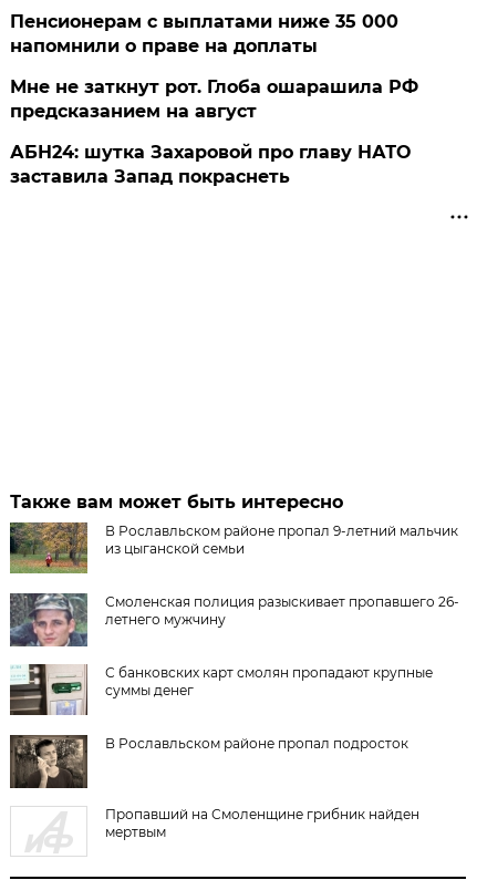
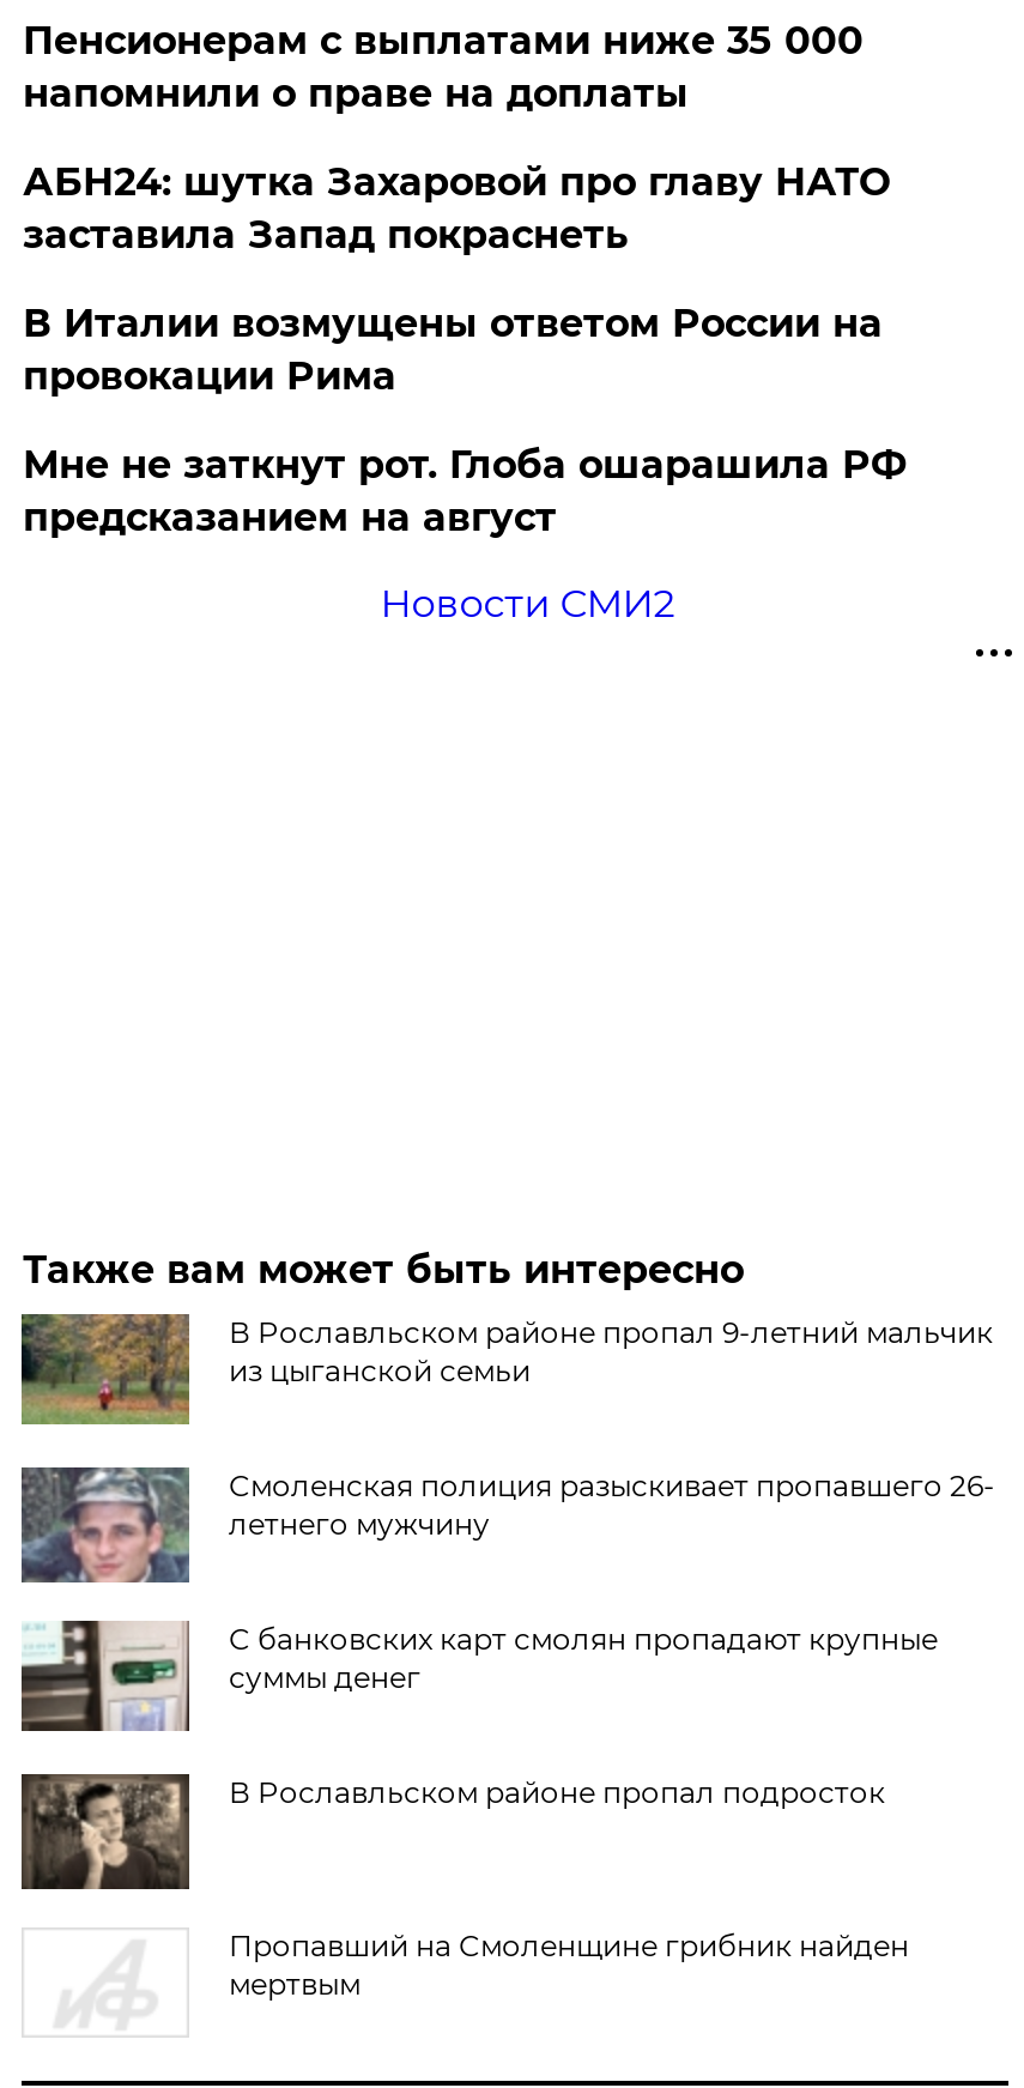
+ В Италии возмущены ответом России на
+ провокации Рима

moved down: Мне не заткнут рот. Глоба ошарашила РФ | предсказанием на август

+ Новости СМИ2

moved up: АБН24: шутка Захаровой про главу НАТО | заставила Запад покраснеть
